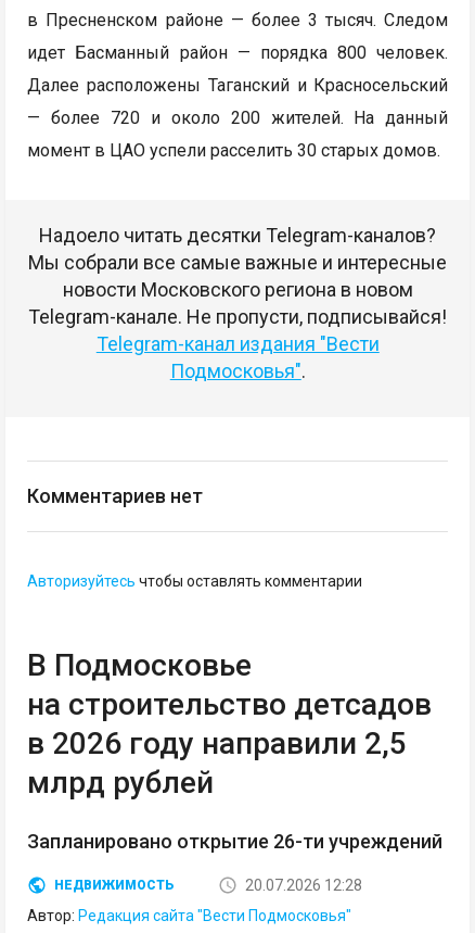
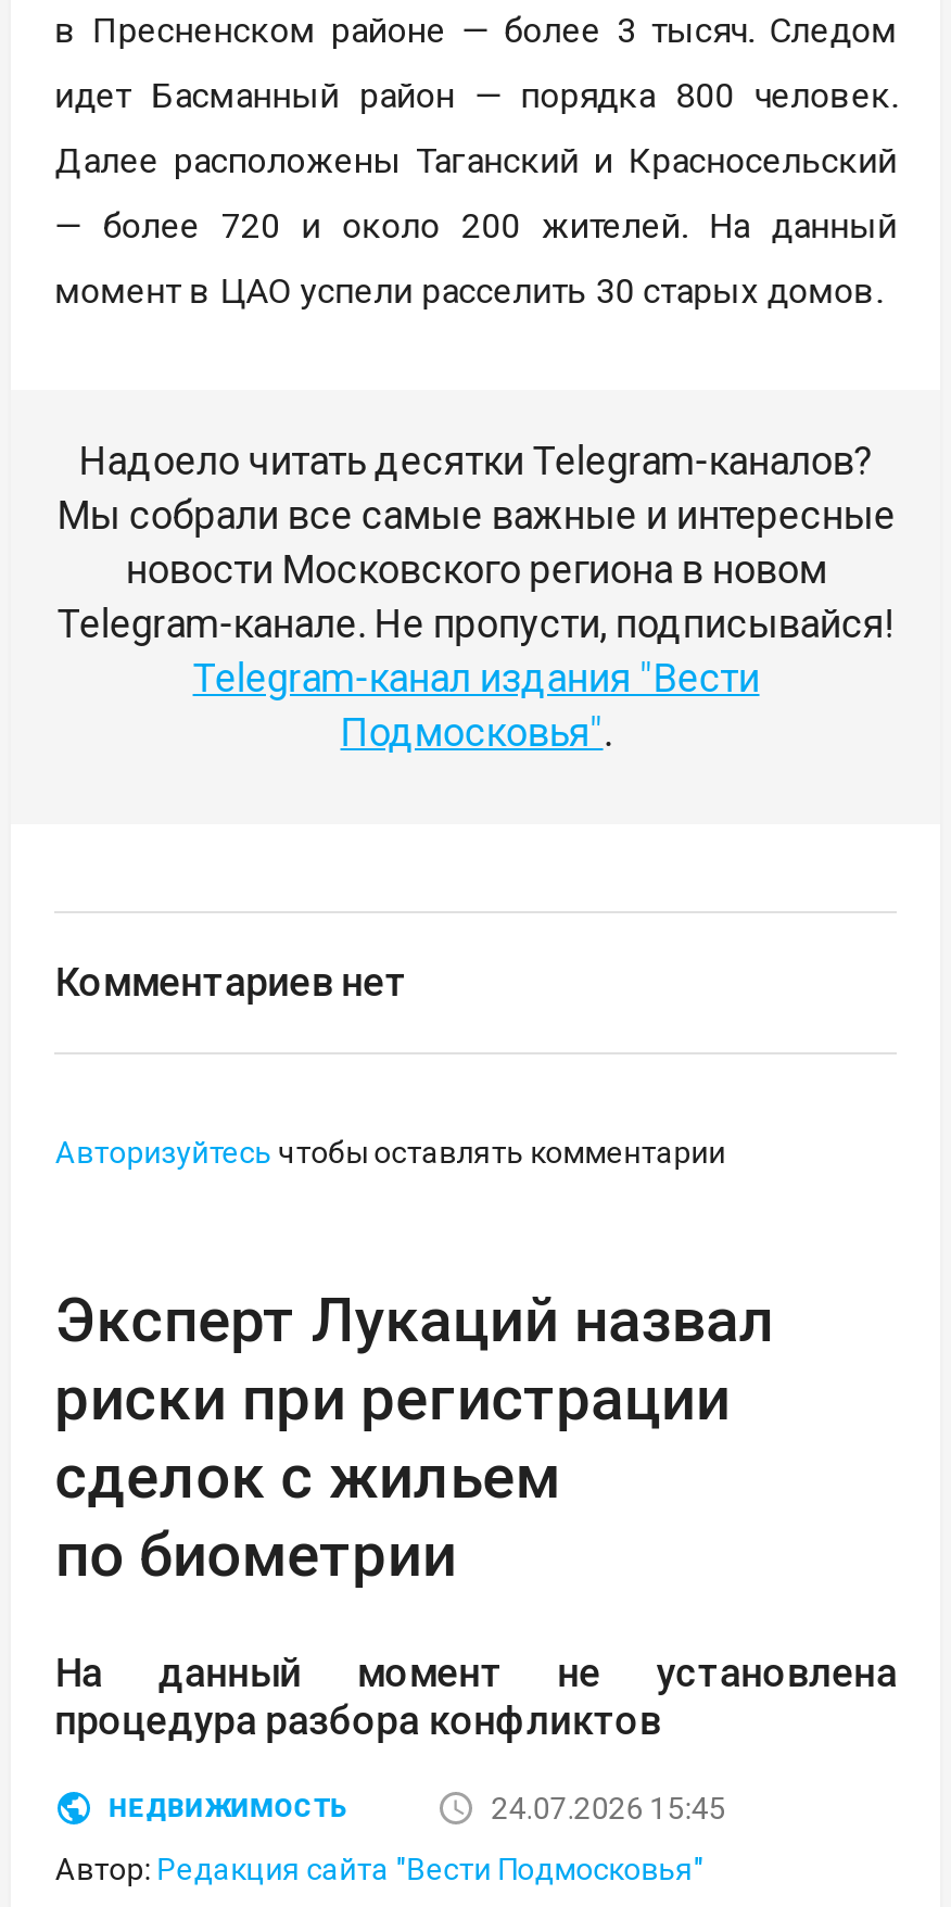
- В Подмосковье
- на строительство детсадов
- в 2026 году направили 2,5
- млрд рублей
+ Эксперт Лукаций назвал
+ риски при регистрации
+ сделок с жильем
+ по биометрии

- Запланировано открытие 26-ти учреждений
+ На данный момент не установлена
+ процедура разбора конфликтов

- 20.07.2026 12:28
+ 24.07.2026 15:45
